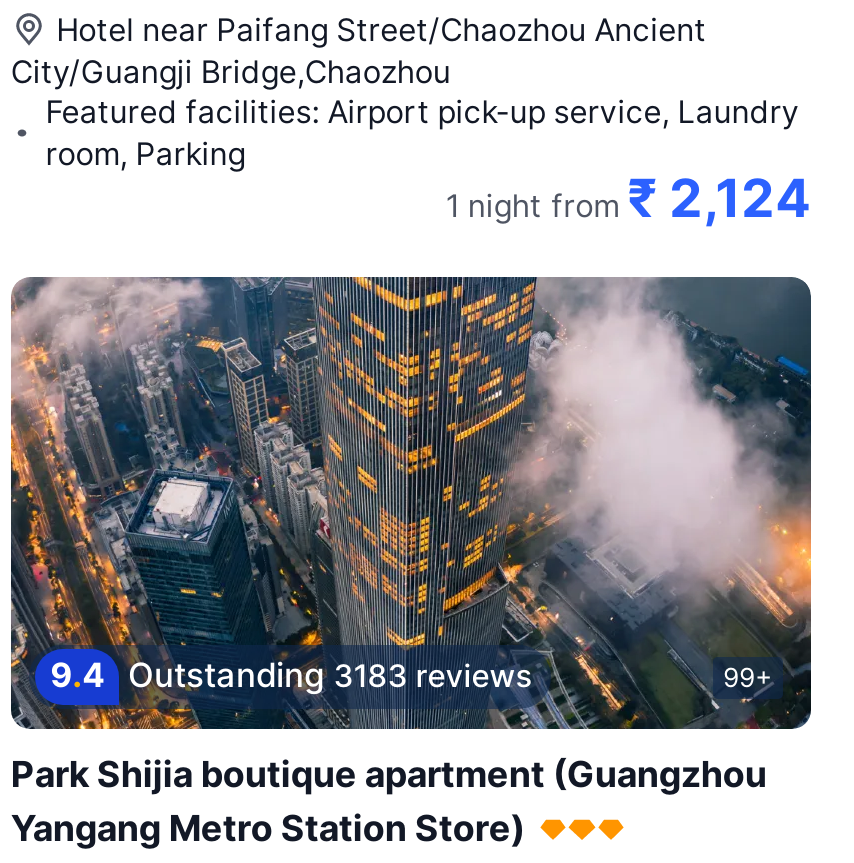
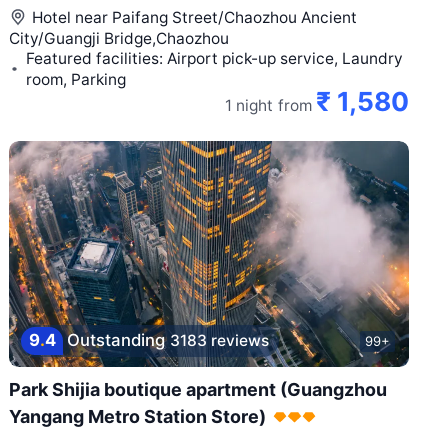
- 1 night from ₹ 2,124
+ 1 night from ₹ 1,580
